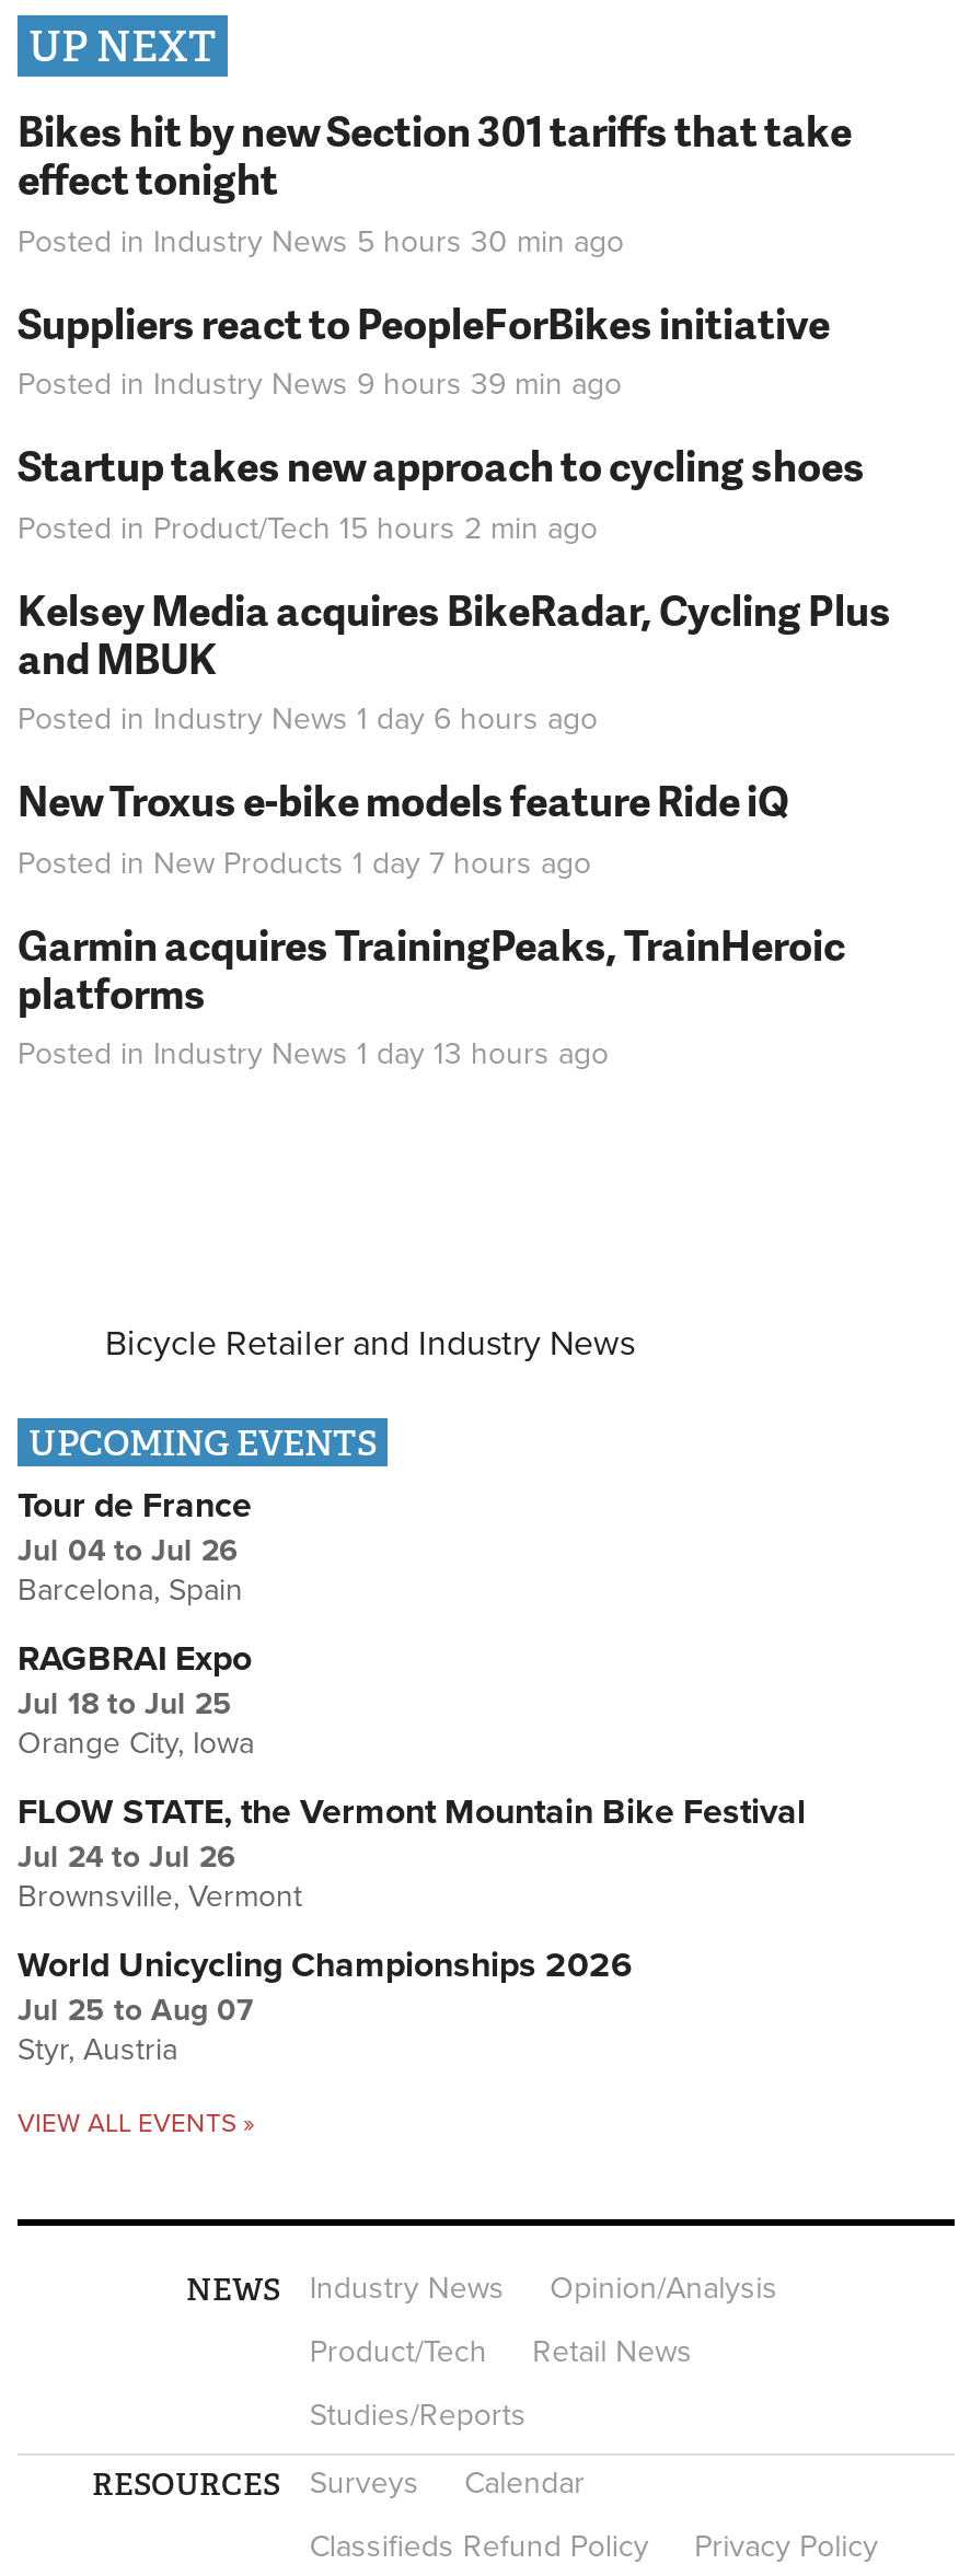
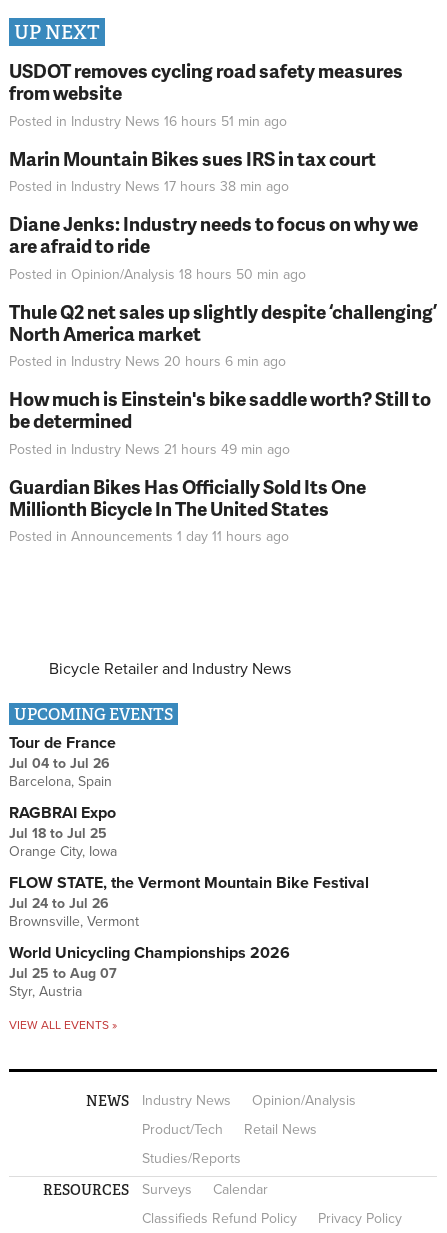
- Bikes hit by new Section 301 tariffs that take
- effect tonight
- Posted in Industry News 5 hours 30 min ago
+ USDOT removes cycling road safety measures
+ from website
+ Posted in Industry News 16 hours 51 min ago

- Suppliers react to PeopleForBikes initiative
- Posted in Industry News 9 hours 39 min ago
+ Marin Mountain Bikes sues IRS in tax court
+ Posted in Industry News 17 hours 38 min ago

- Startup takes new approach to cycling shoes
- Posted in Product/Tech 15 hours 2 min ago
+ Diane Jenks: Industry needs to focus on why we
+ are afraid to ride
+ Posted in Opinion/Analysis 18 hours 50 min ago

- Kelsey Media acquires BikeRadar, Cycling Plus
- and MBUK
- Posted in Industry News 1 day 6 hours ago
+ Thule Q2 net sales up slightly despite ‘challenging’
+ North America market
+ Posted in Industry News 20 hours 6 min ago

- New Troxus e-bike models feature Ride iQ
- Posted in New Products 1 day 7 hours ago
+ How much is Einstein's bike saddle worth? Still to
+ be determined
+ Posted in Industry News 21 hours 49 min ago

- Garmin acquires TrainingPeaks, TrainHeroic
- platforms
- Posted in Industry News 1 day 13 hours ago
+ Guardian Bikes Has Officially Sold Its One
+ Millionth Bicycle In The United States
+ Posted in Announcements 1 day 11 hours ago
